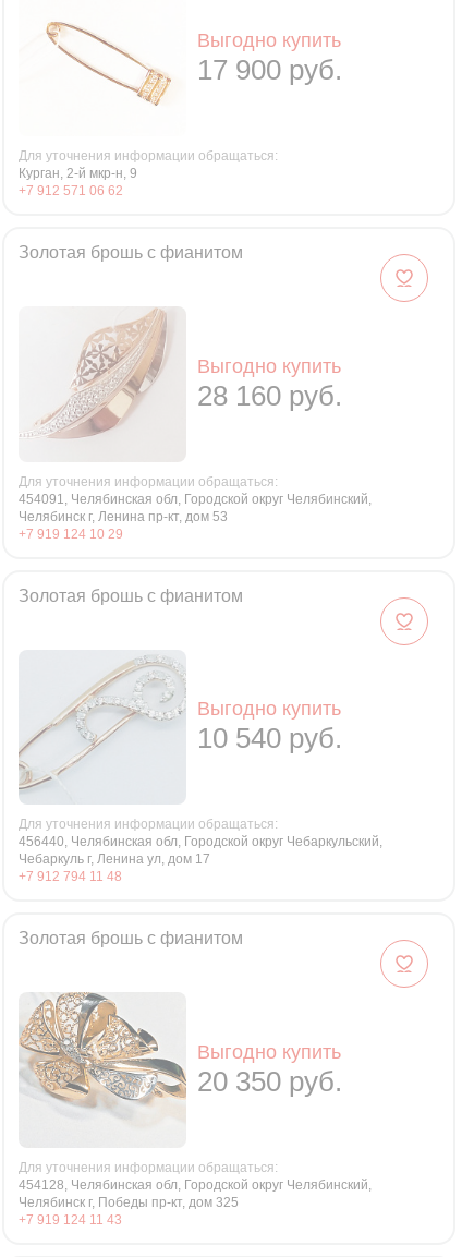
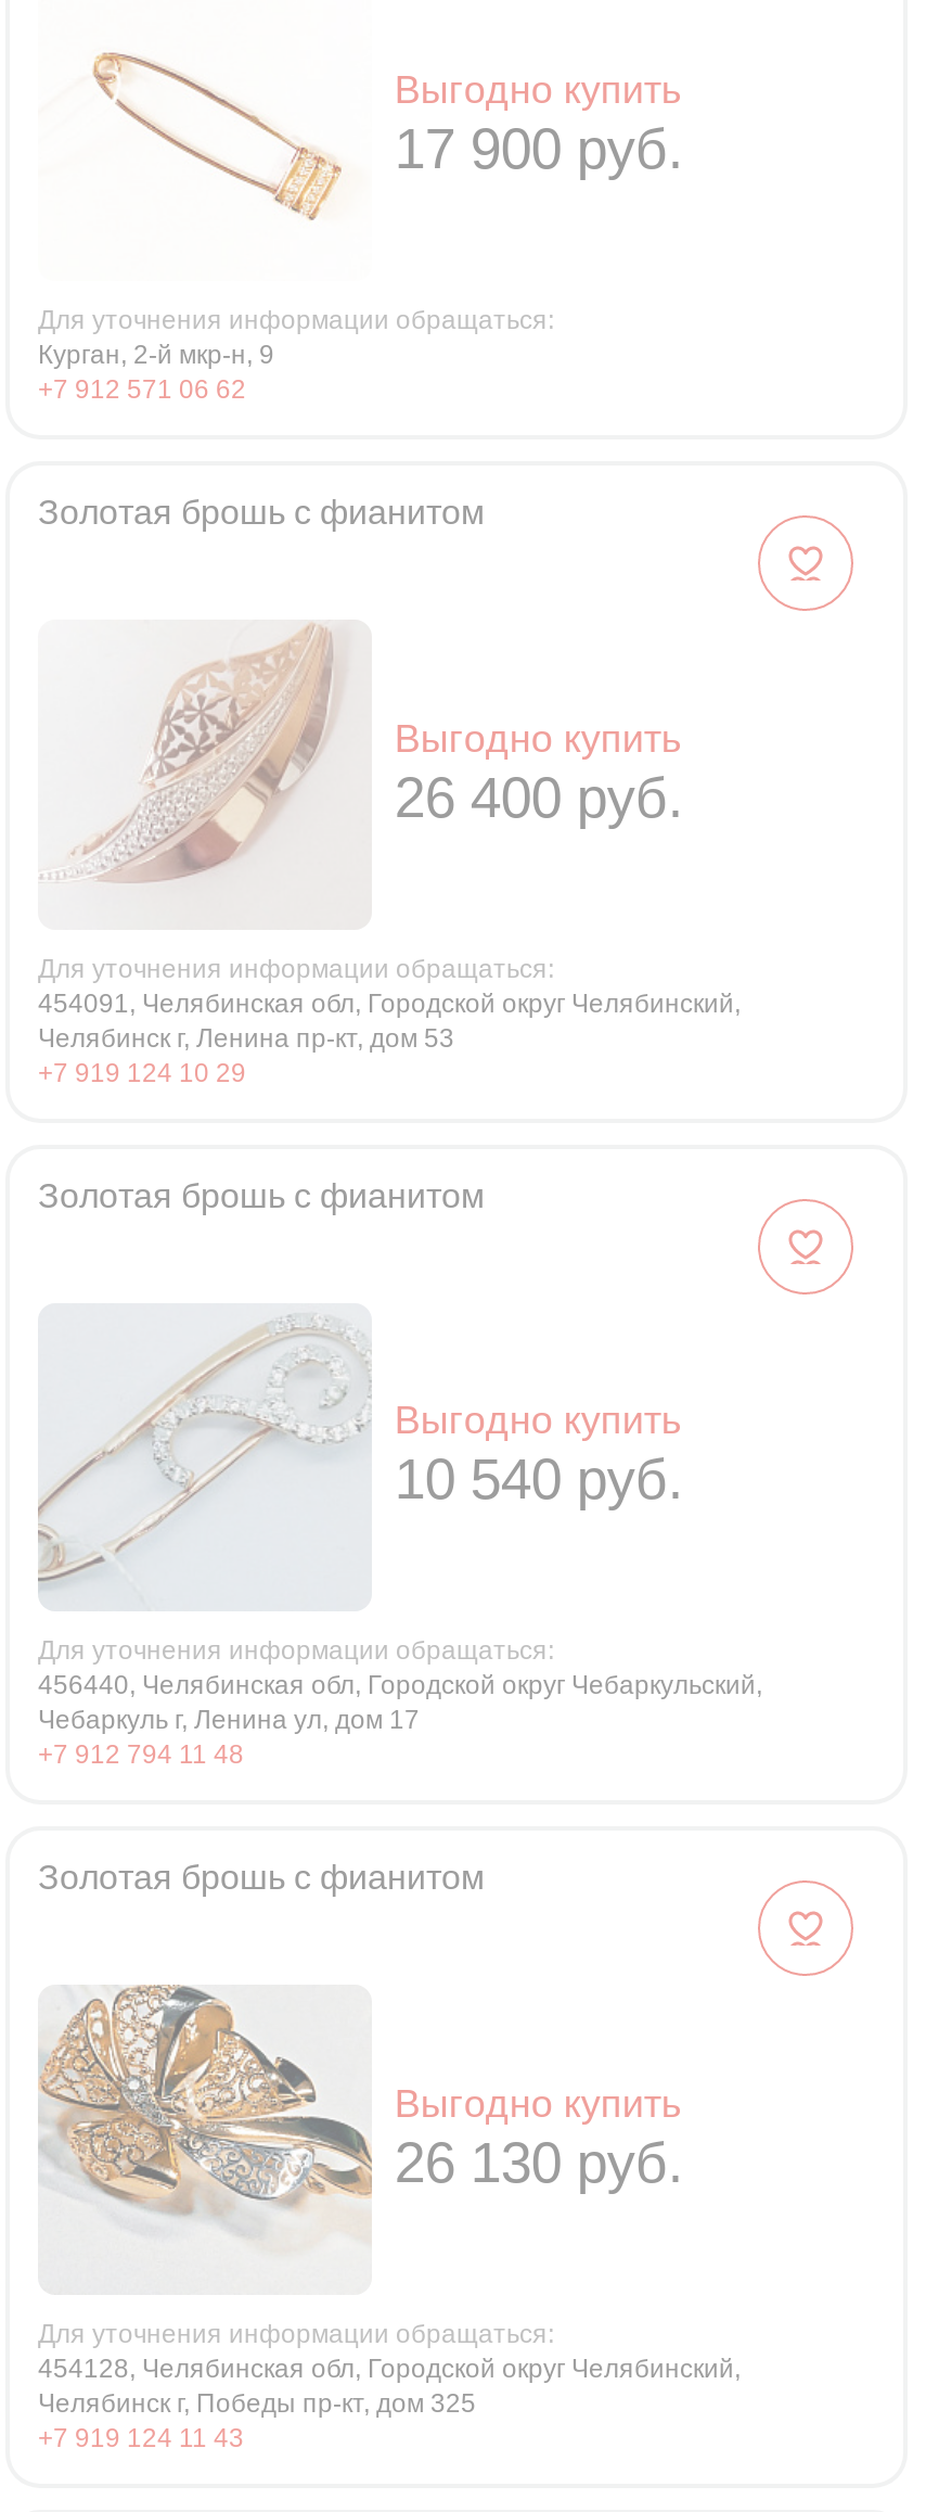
- 28 160 руб.
+ 26 400 руб.

- 20 350 руб.
+ 26 130 руб.
